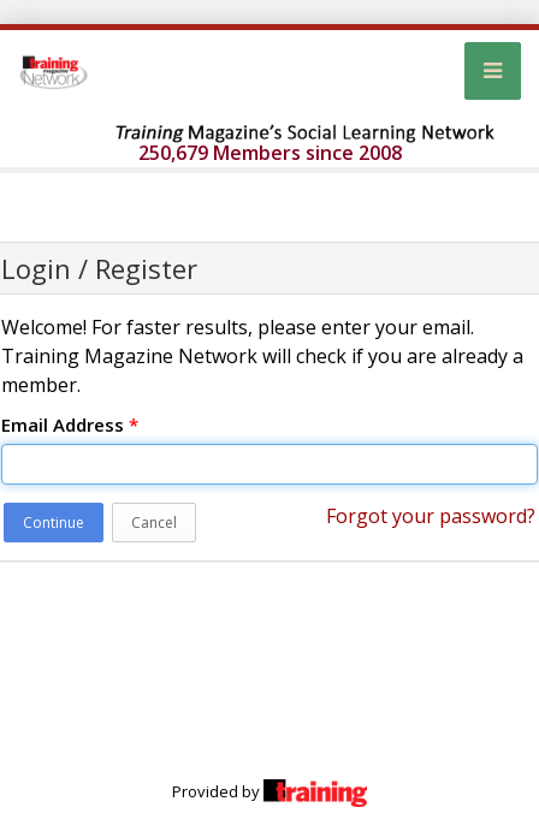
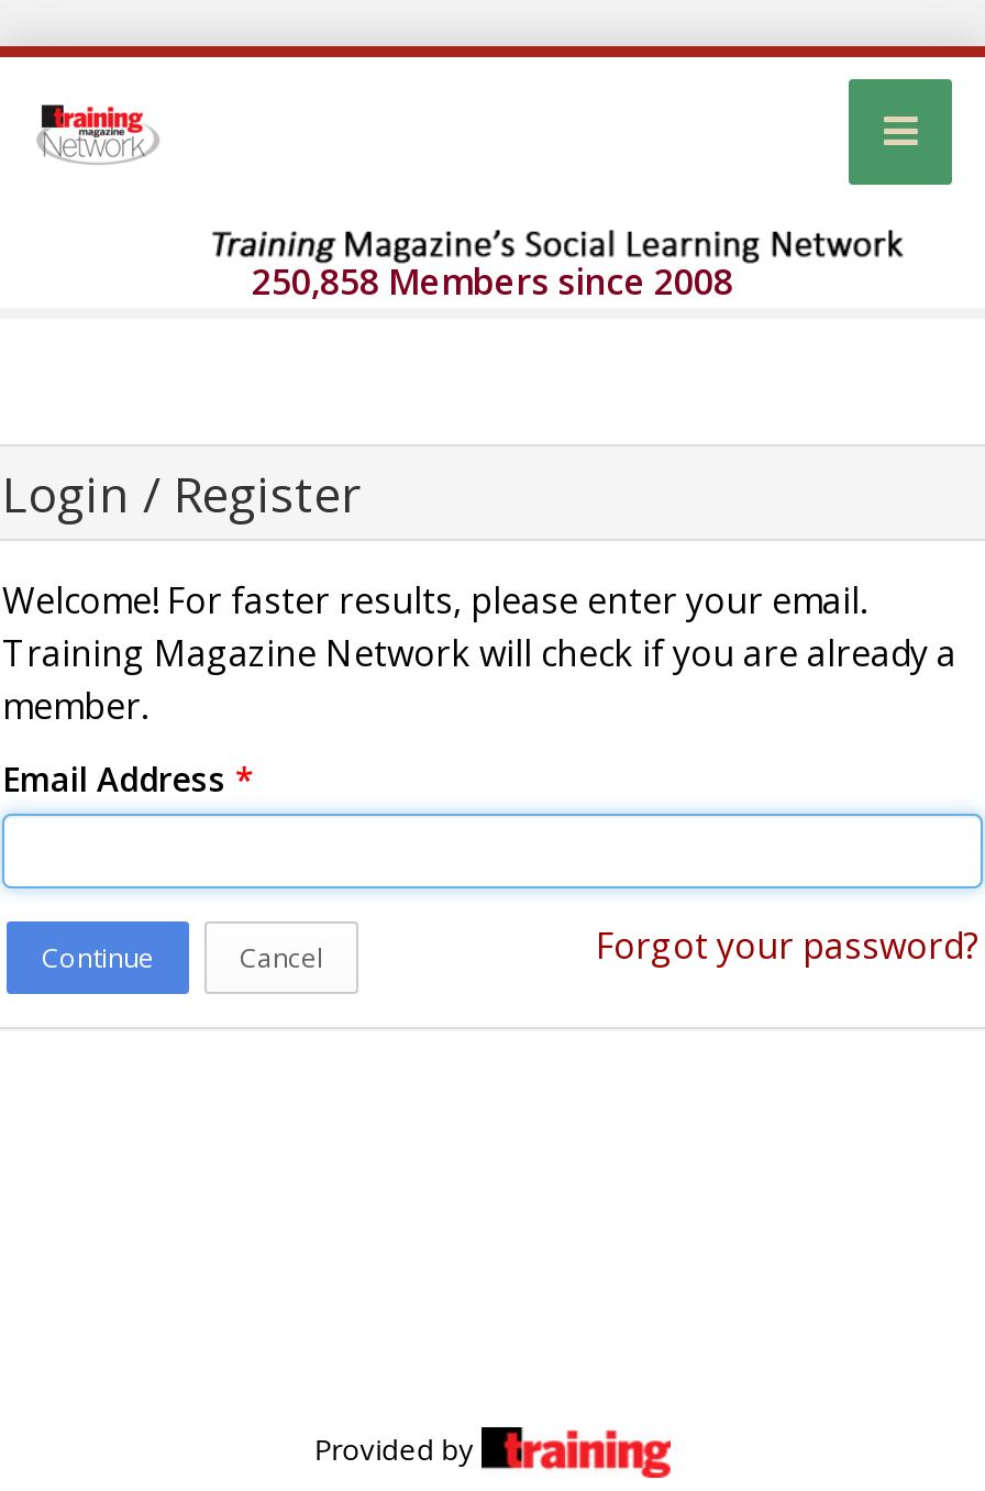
- 250,679 Members since 2008
+ 250,858 Members since 2008
